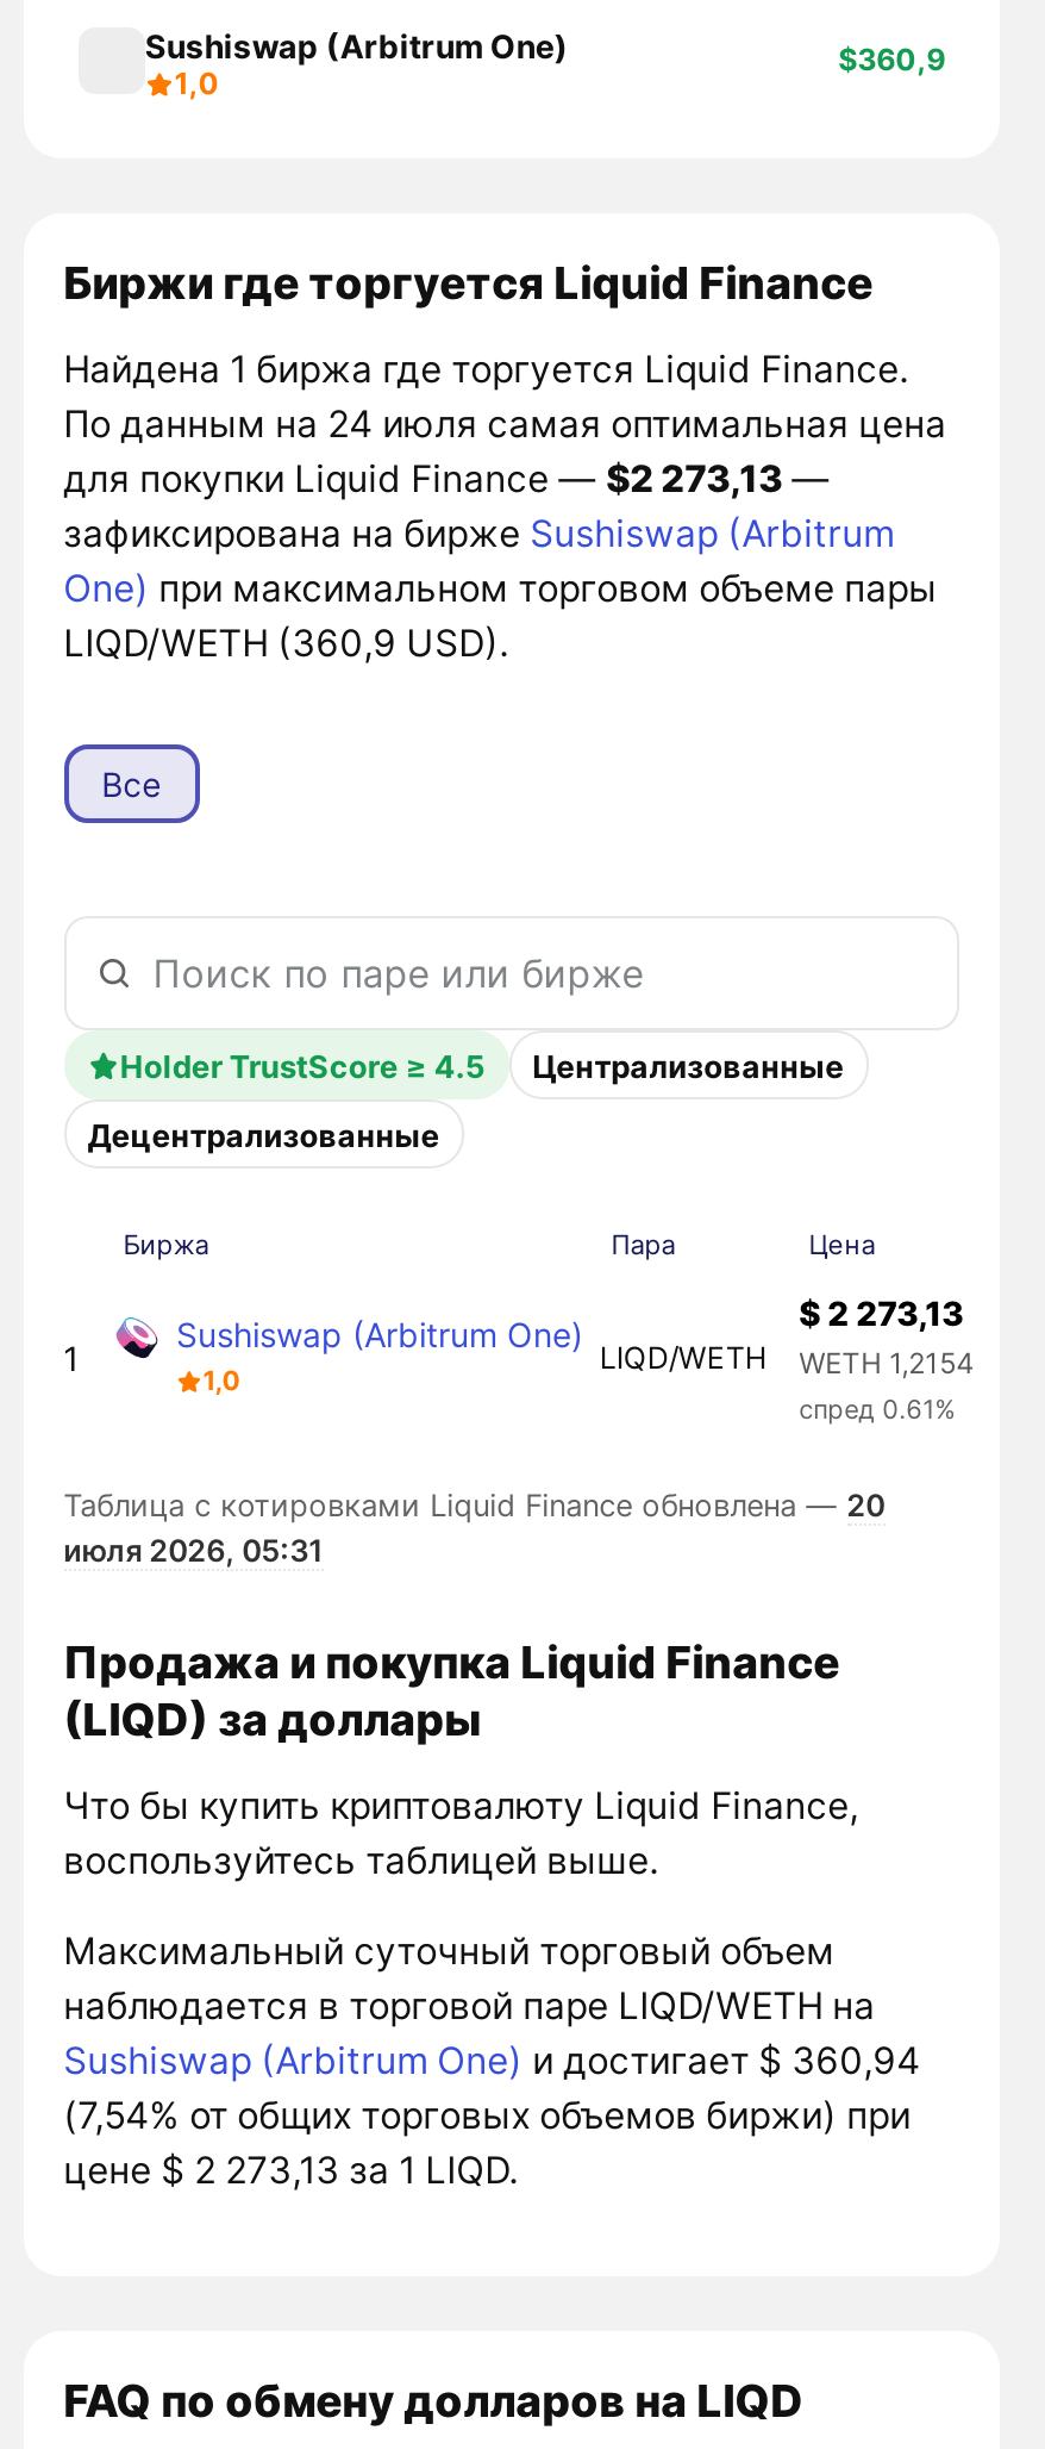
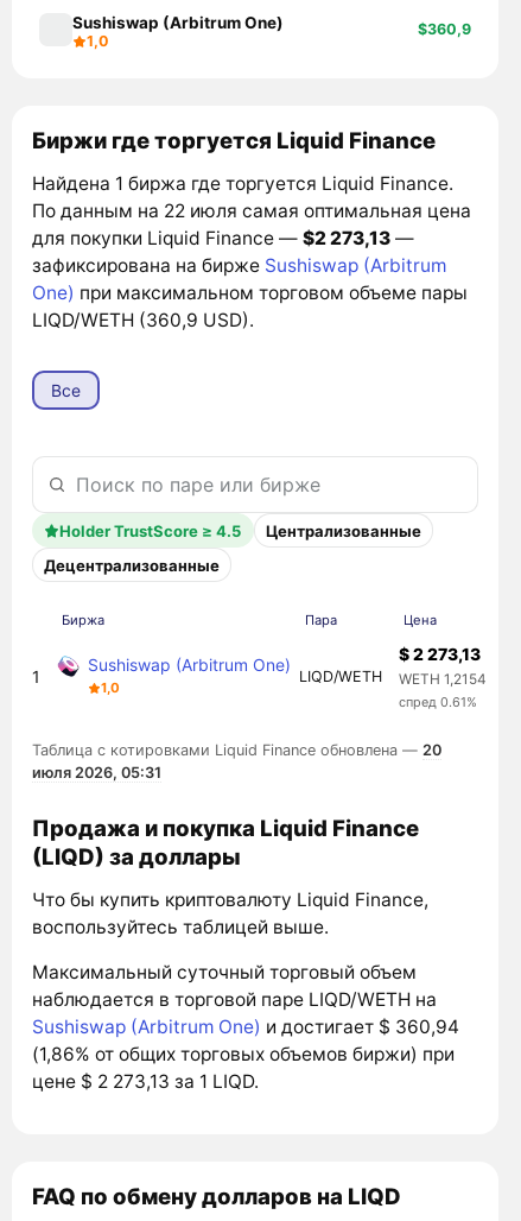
- По данным на 24 июля самая оптимальная цена
+ По данным на 22 июля самая оптимальная цена

- (7,54% от общих торговых объемов биржи) при
+ (1,86% от общих торговых объемов биржи) при
